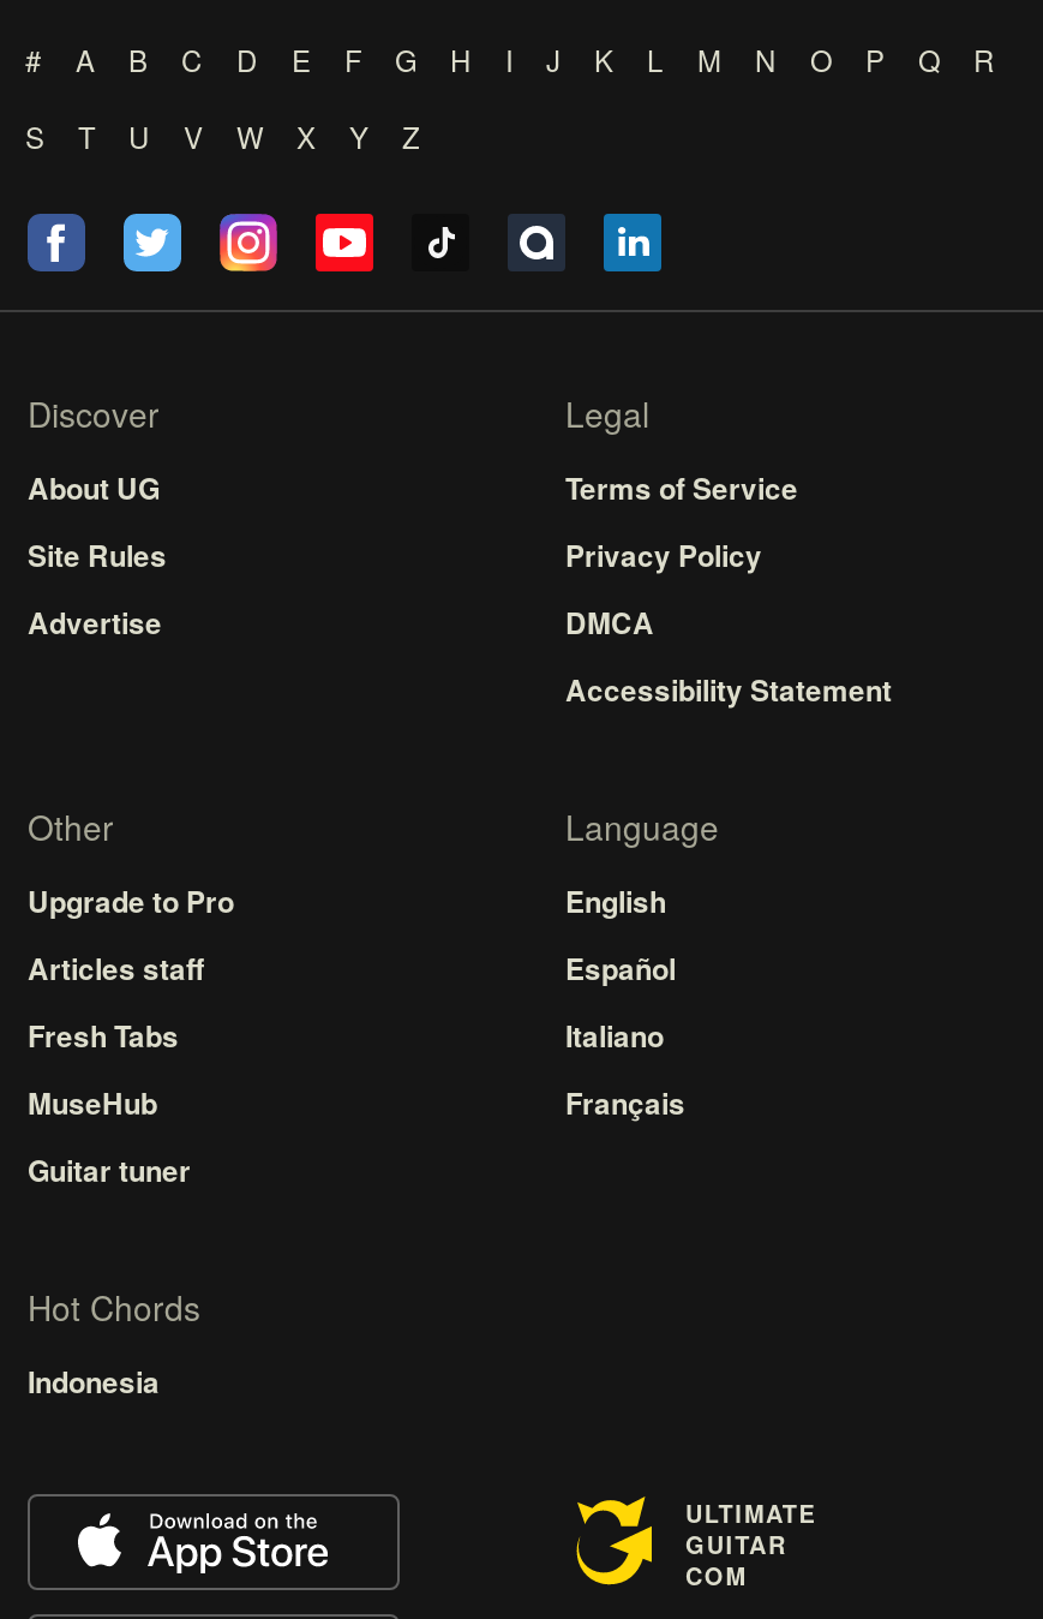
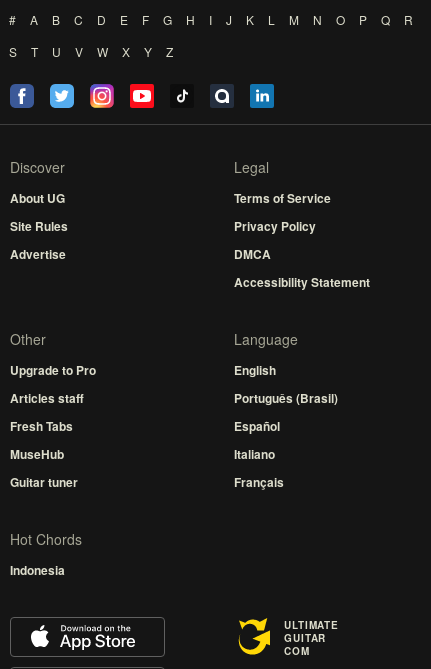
moved down: Español | Italiano | Français

+ Português (Brasil)
